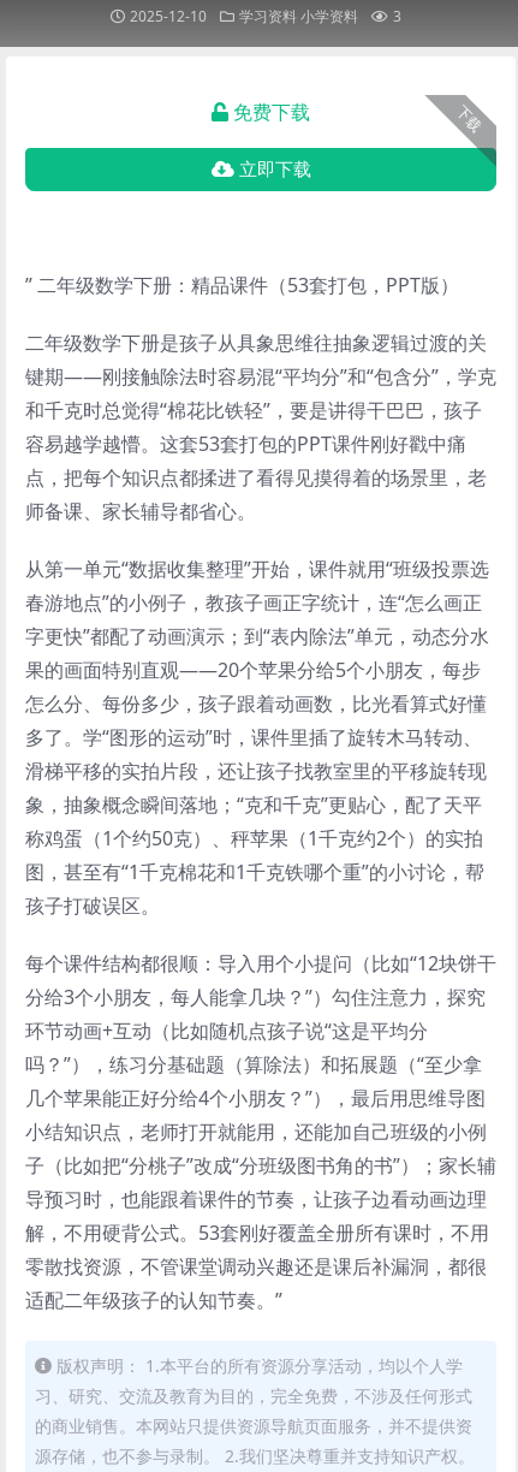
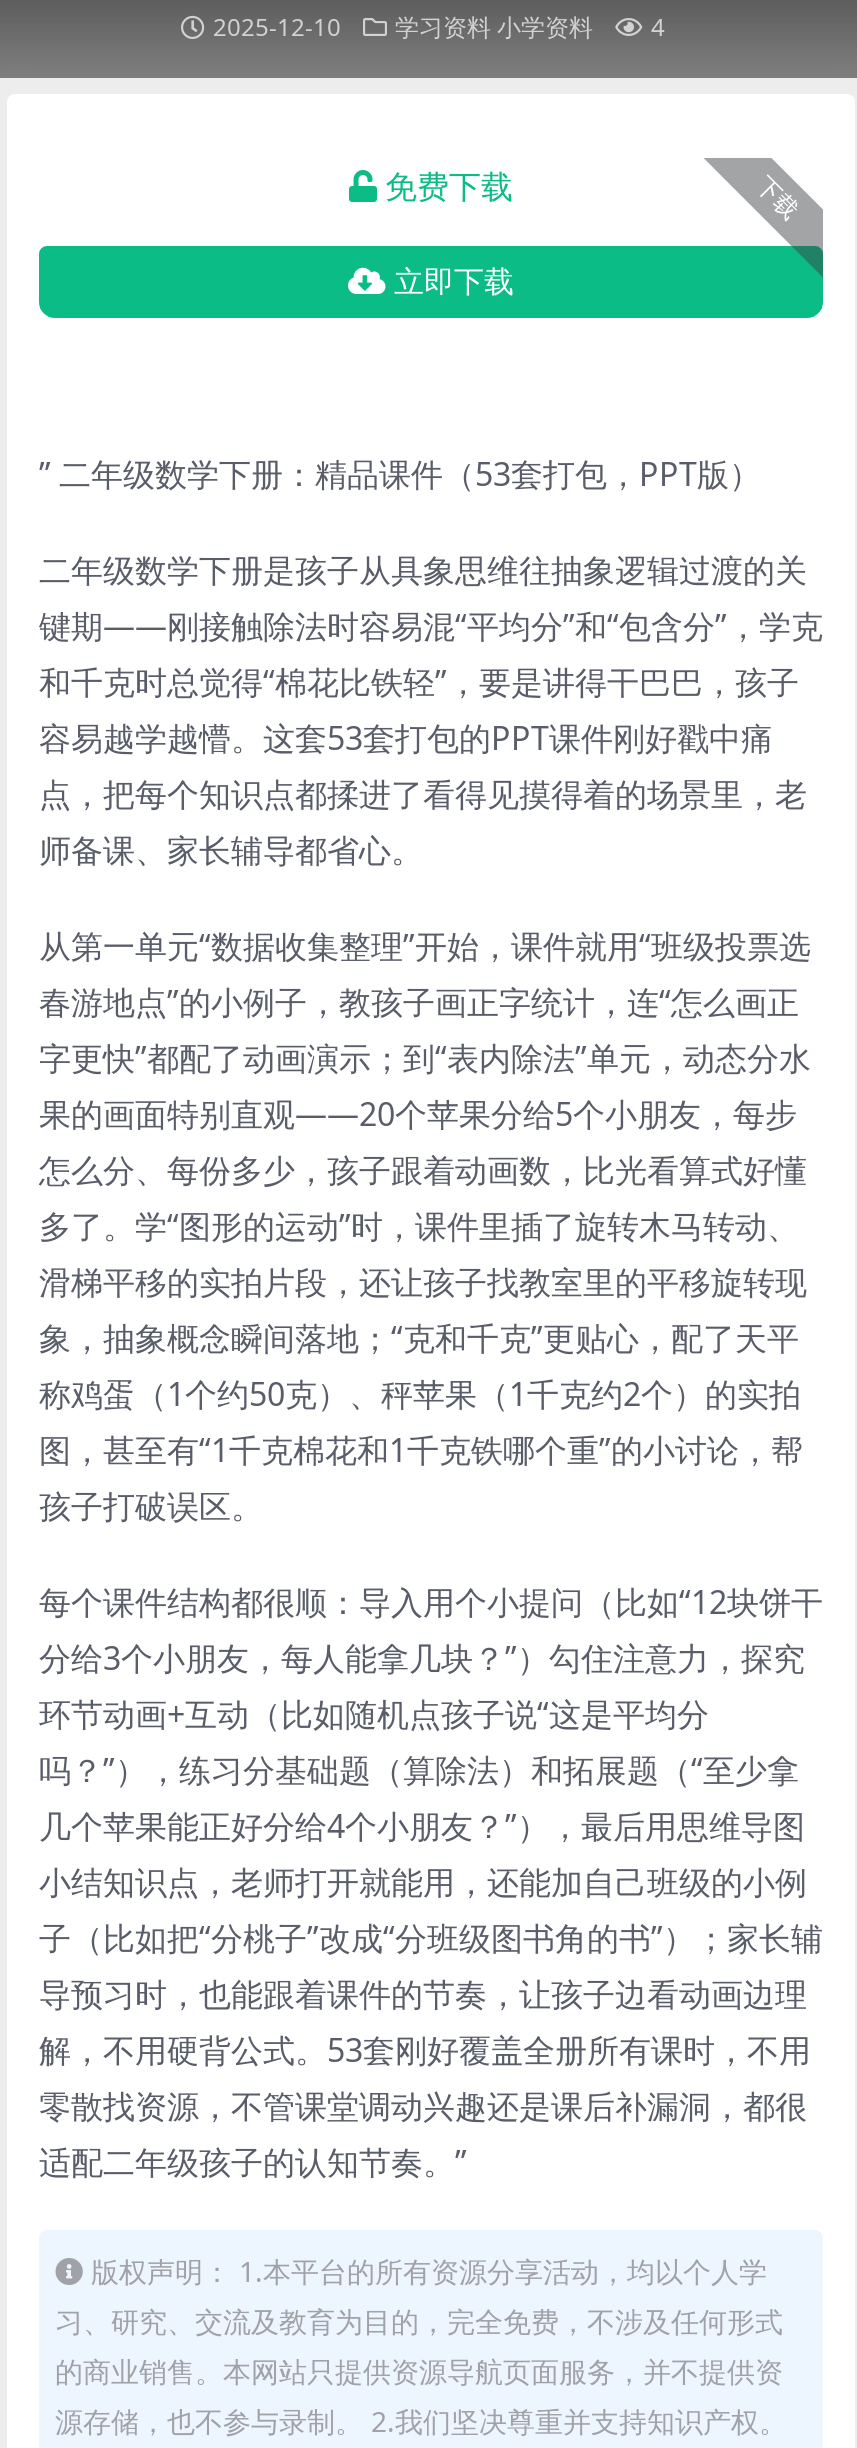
- 2025-12-10 学习资料 小学资料 3
+ 2025-12-10 学习资料 小学资料 4
